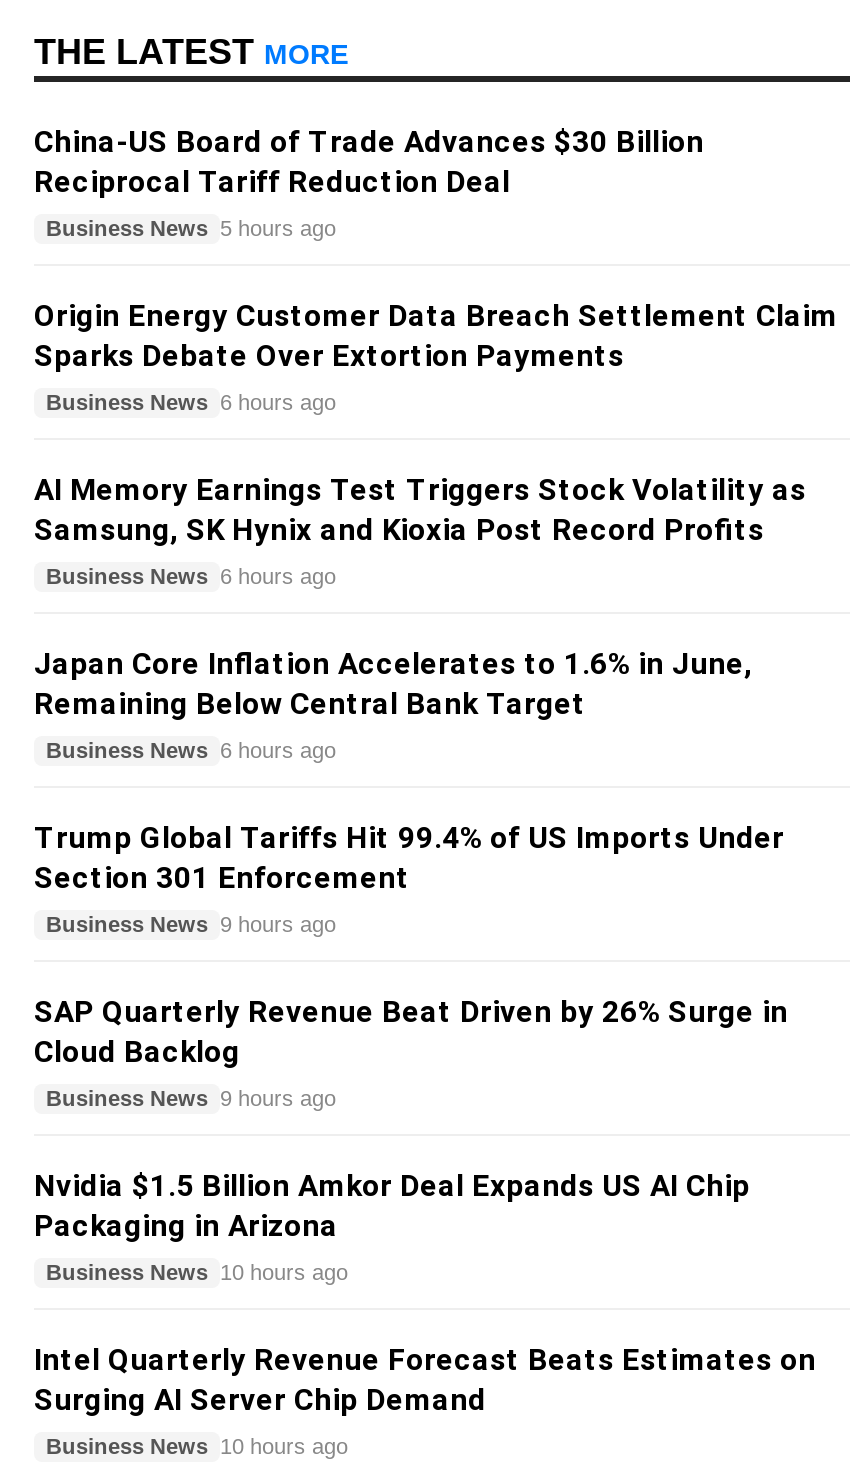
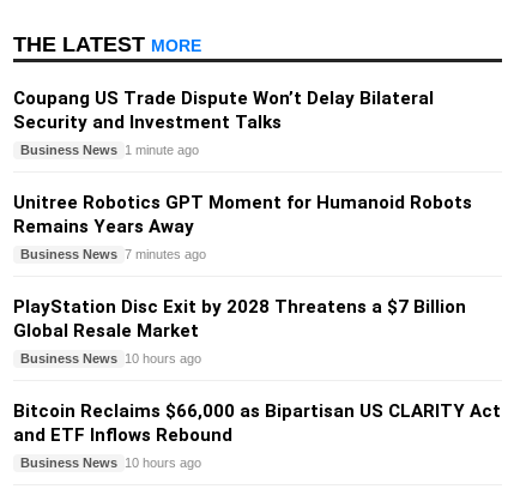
- China-US Board of Trade Advances $30 Billion
- Reciprocal Tariff Reduction Deal
- Business News 5 hours ago
- Origin Energy Customer Data Breach Settlement Claim
- Sparks Debate Over Extortion Payments
- Business News 6 hours ago
- AI Memory Earnings Test Triggers Stock Volatility as
- Samsung, SK Hynix and Kioxia Post Record Profits
- Business News 6 hours ago
- Japan Core Inflation Accelerates to 1.6% in June,
- Remaining Below Central Bank Target
- Business News 6 hours ago
- Trump Global Tariffs Hit 99.4% of US Imports Under
- Section 301 Enforcement
- Business News 9 hours ago
- SAP Quarterly Revenue Beat Driven by 26% Surge in
- Cloud Backlog
- Business News 9 hours ago
- Nvidia $1.5 Billion Amkor Deal Expands US AI Chip
- Packaging in Arizona
+ Coupang US Trade Dispute Won’t Delay Bilateral
+ Security and Investment Talks
+ Business News 1 minute ago
+ Unitree Robotics GPT Moment for Humanoid Robots
+ Remains Years Away
+ Business News 7 minutes ago
+ PlayStation Disc Exit by 2028 Threatens a $7 Billion
+ Global Resale Market

- Intel Quarterly Revenue Forecast Beats Estimates on
- Surging AI Server Chip Demand
+ Bitcoin Reclaims $66,000 as Bipartisan US CLARITY Act
+ and ETF Inflows Rebound
